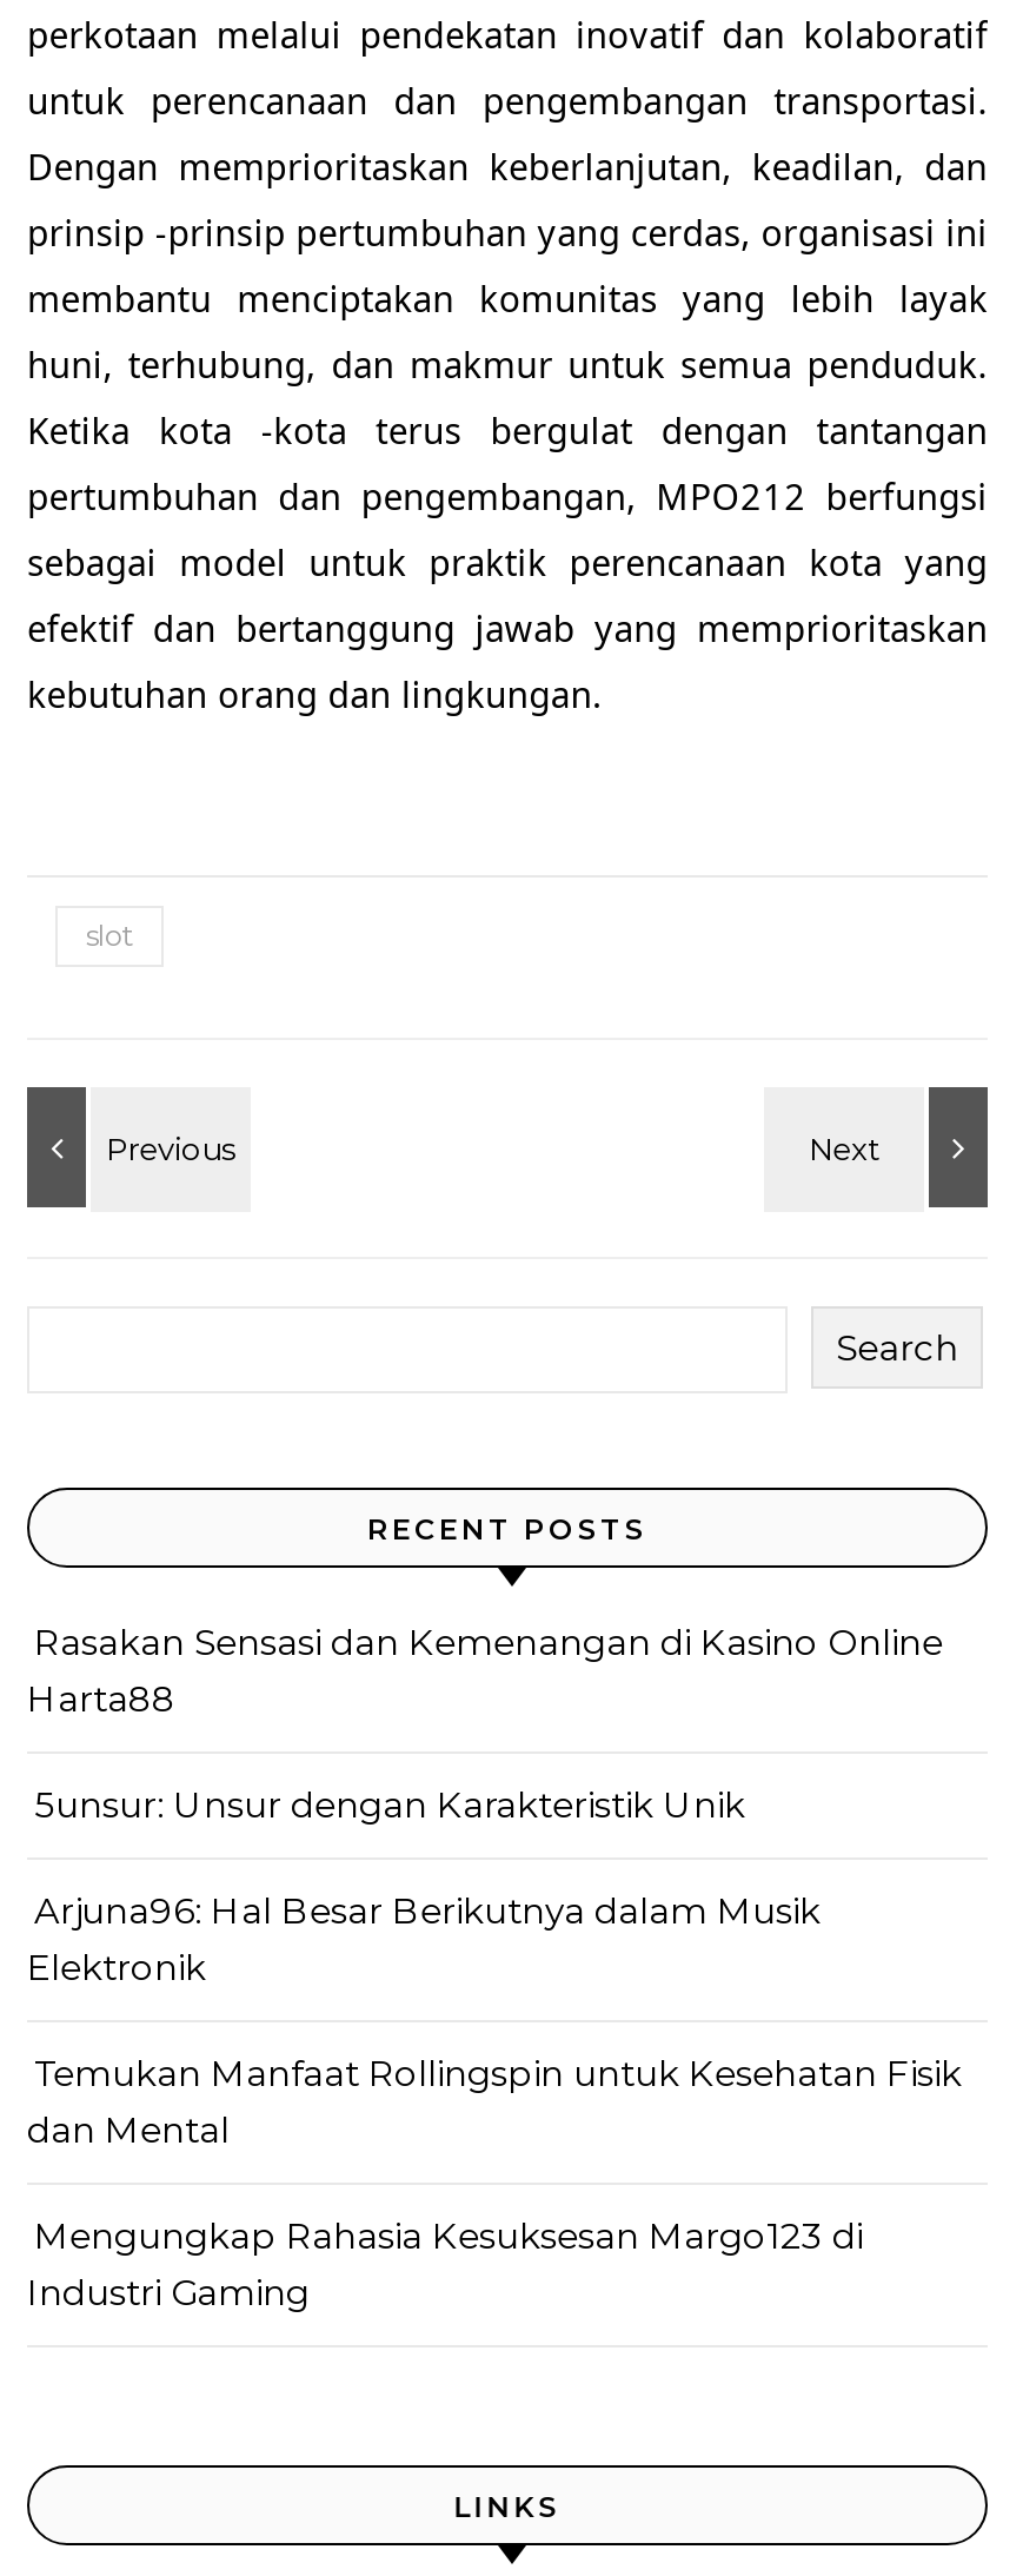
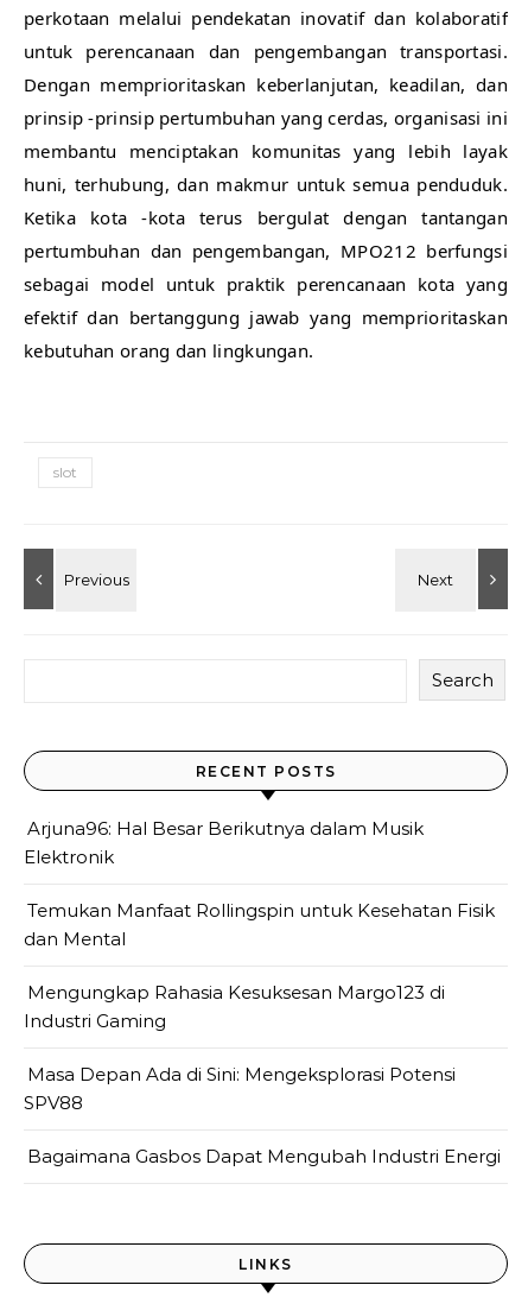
- Rasakan Sensasi dan Kemenangan di Kasino Online
- Harta88
- 5unsur: Unsur dengan Karakteristik Unik

moved up: Arjuna96: Hal Besar Berikutnya dalam Musik | Elektronik | Temukan Manfaat Rollingspin untuk Kesehatan Fisik | dan Mental | Mengungkap Rahasia Kesuksesan Margo123 di | Industri Gaming

+ Masa Depan Ada di Sini: Mengeksplorasi Potensi
+ SPV88
+ Bagaimana Gasbos Dapat Mengubah Industri Energi
